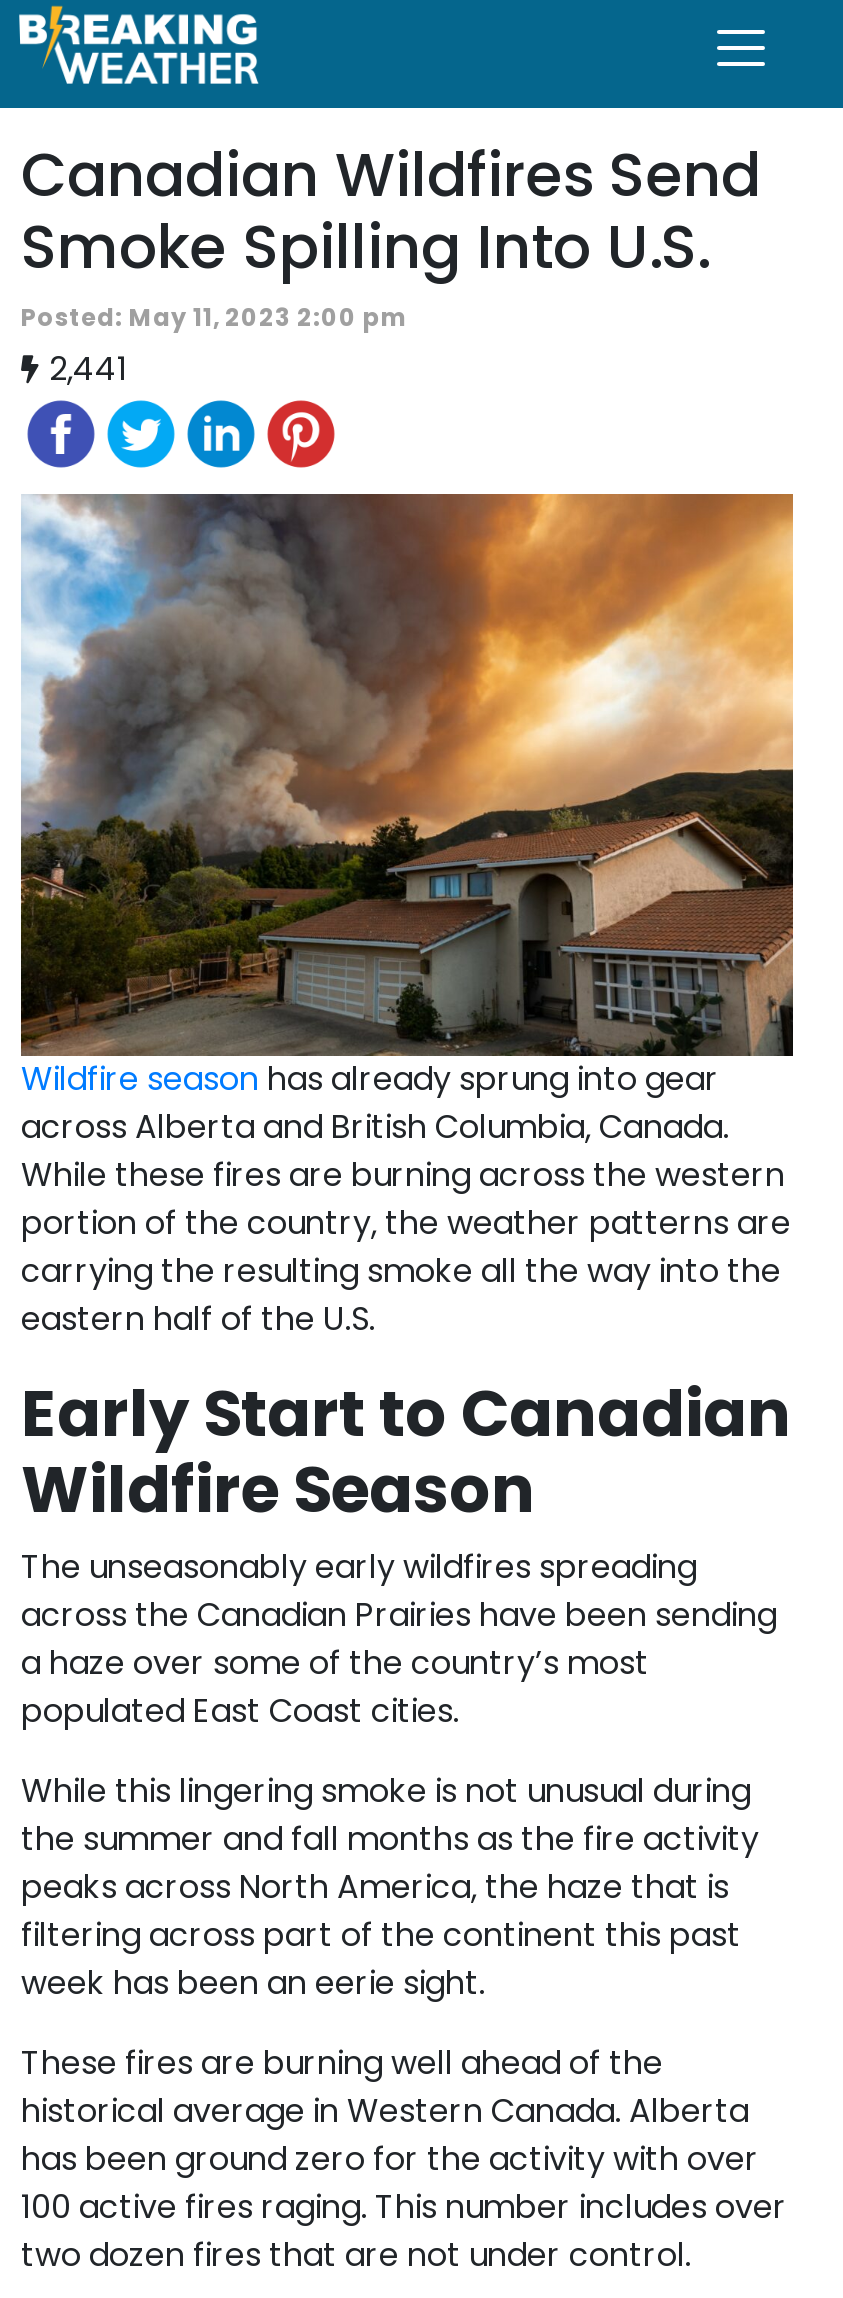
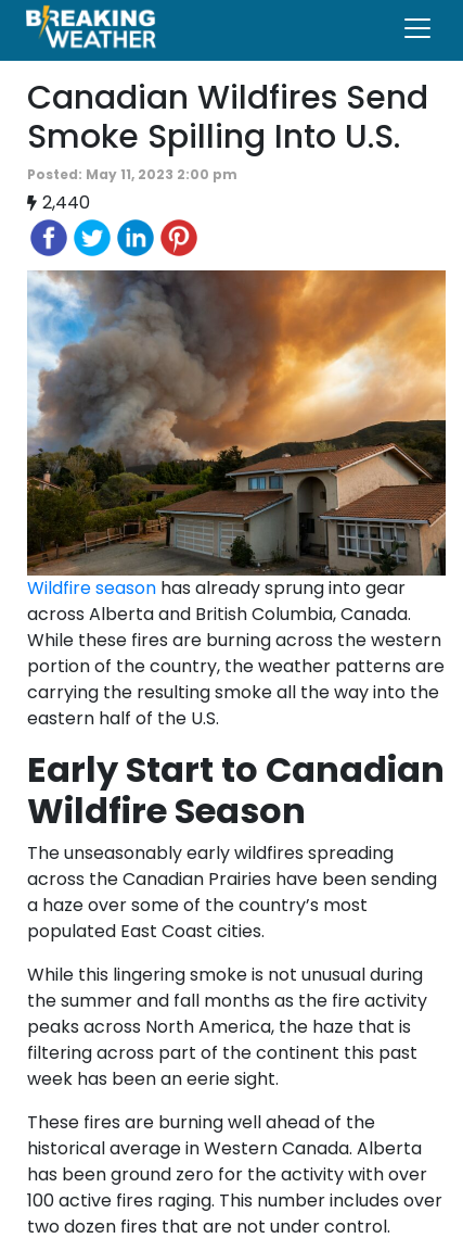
- 2,441
+ 2,440
